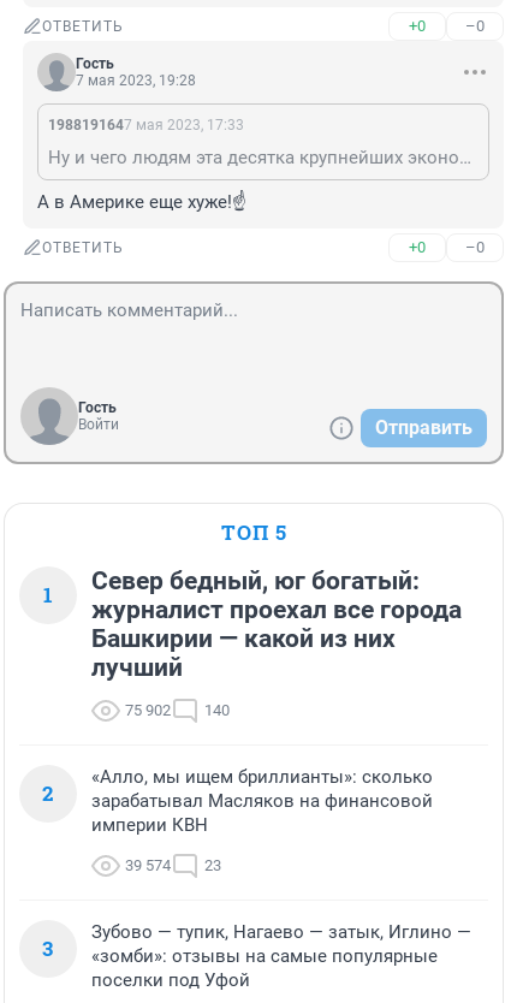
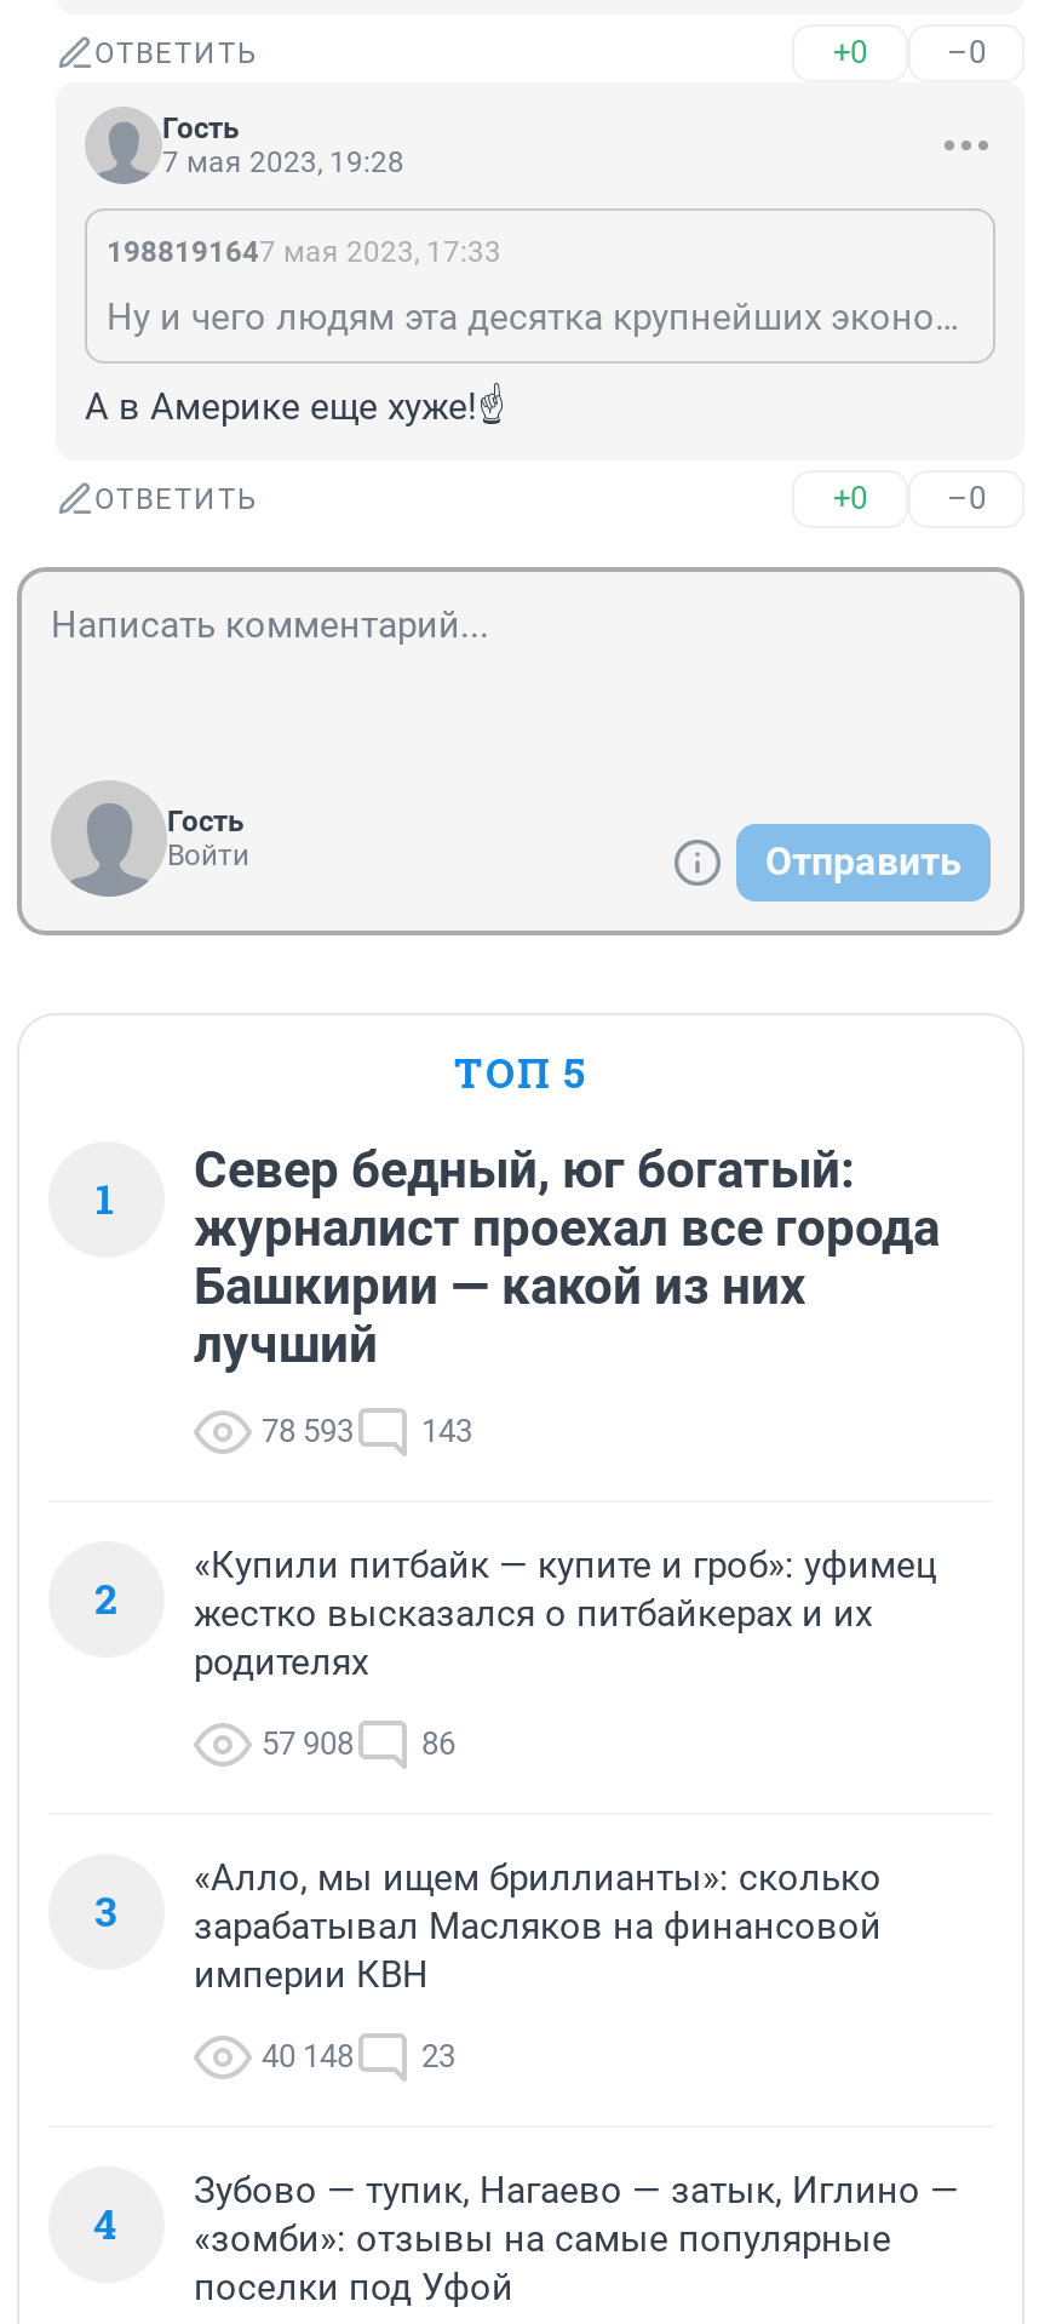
+ «Купили питбайк — купите и гроб»: уфимец
+ жестко высказался о питбайкерах и их
+ родителях
+ 57 908
+ 86
+ 3

- 75 902
+ 78 593

- 140
+ 143

- 39 574 23
+ 40 148 23

- 3 «зомби»: отзывы на самые популярные
+ 4 «зомби»: отзывы на самые популярные
